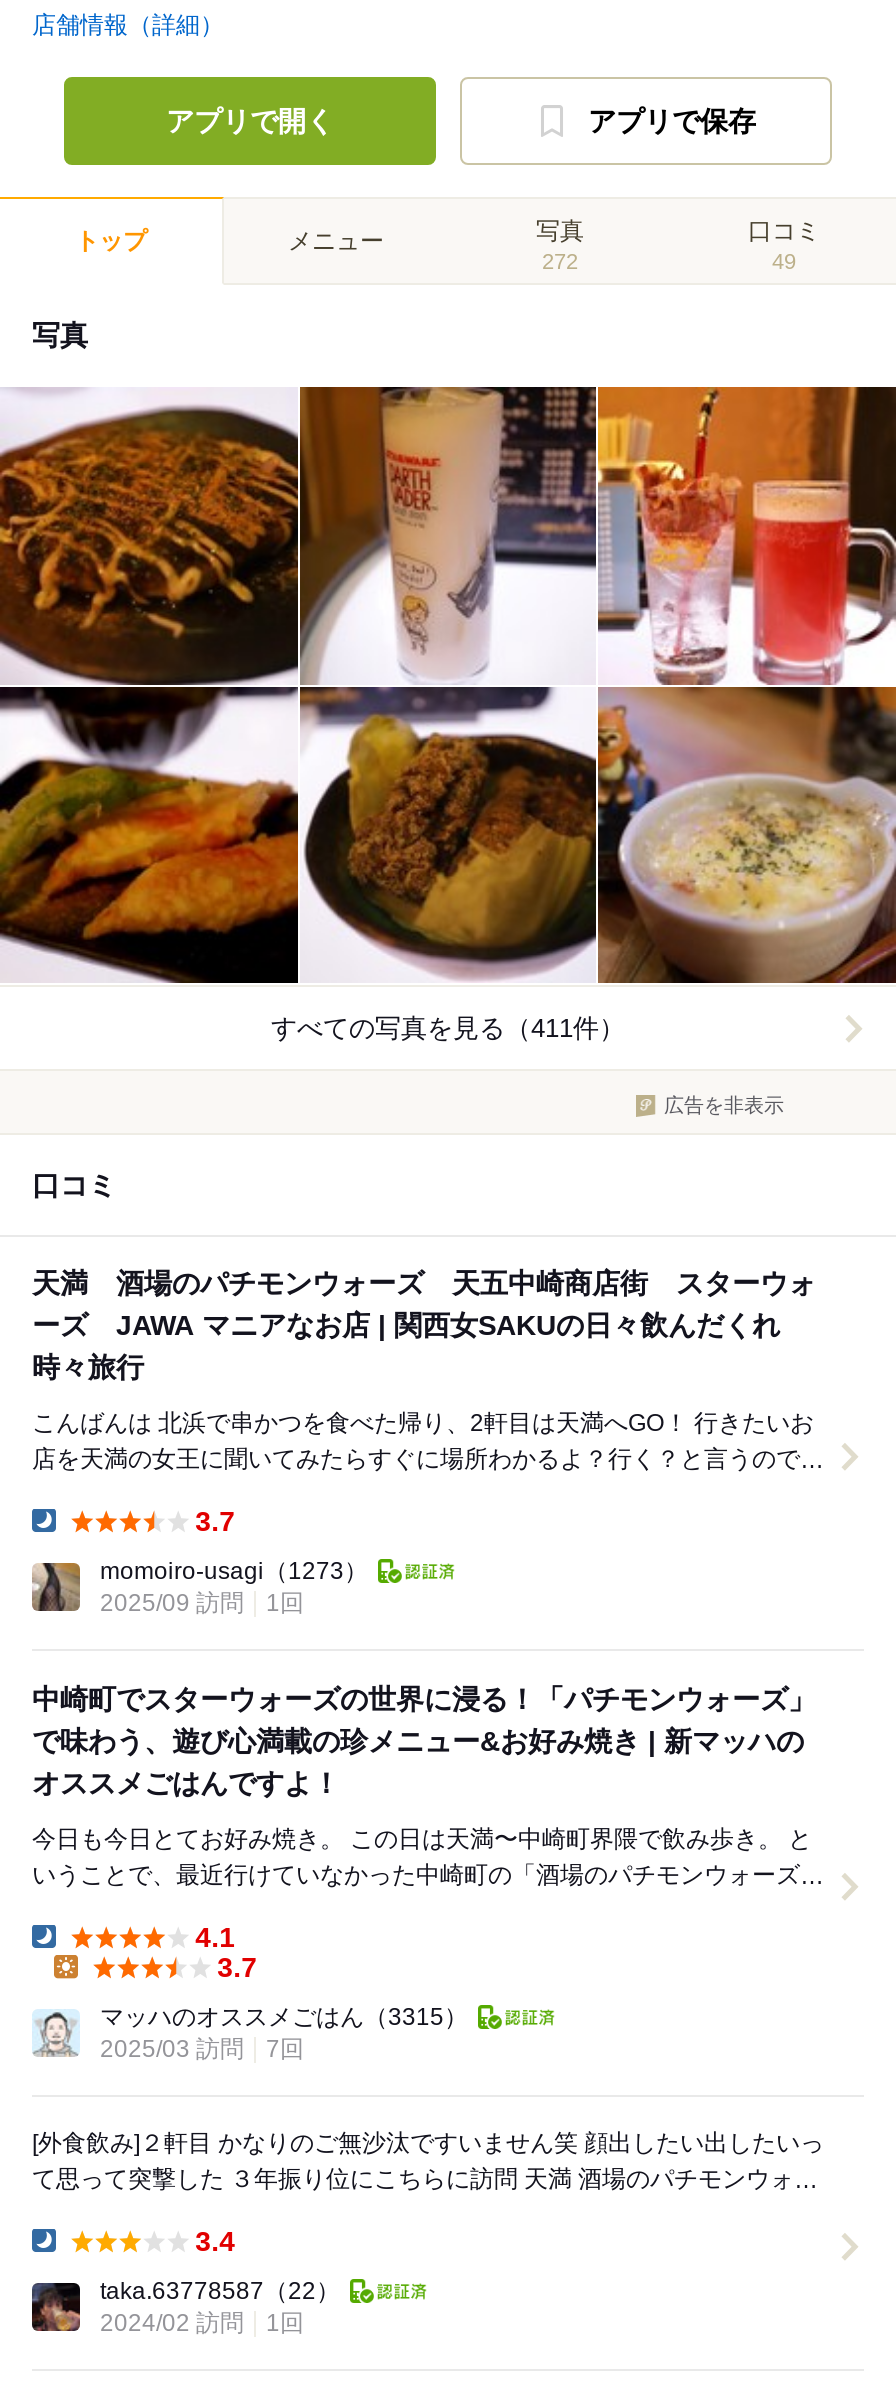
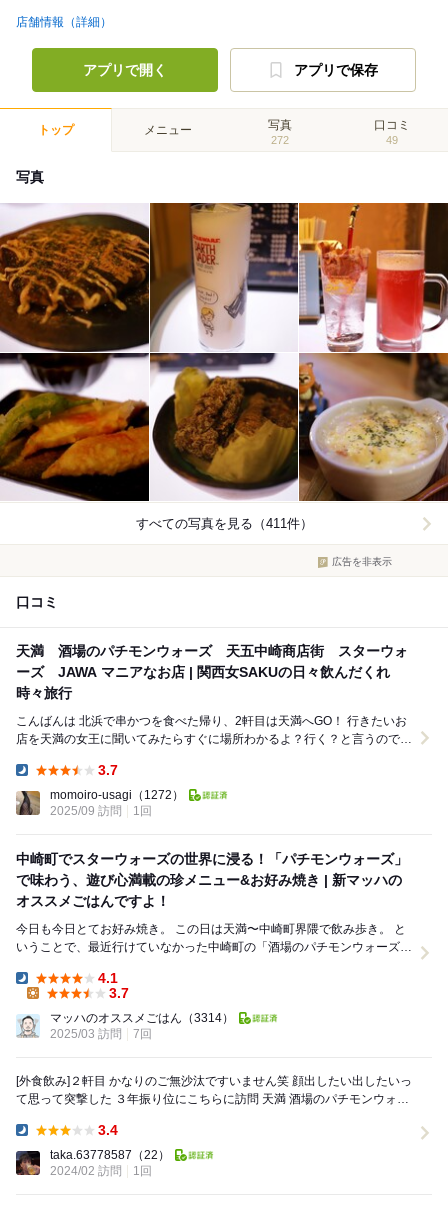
- momoiro-usagi（1273）
+ momoiro-usagi（1272）

- マッハのオススメごはん（3315）
+ マッハのオススメごはん（3314）
